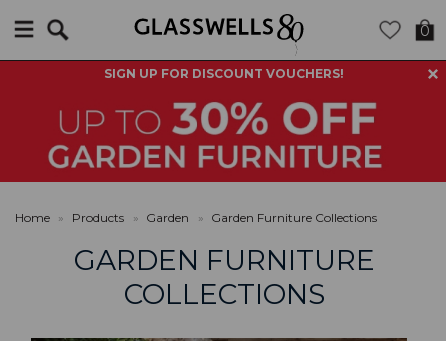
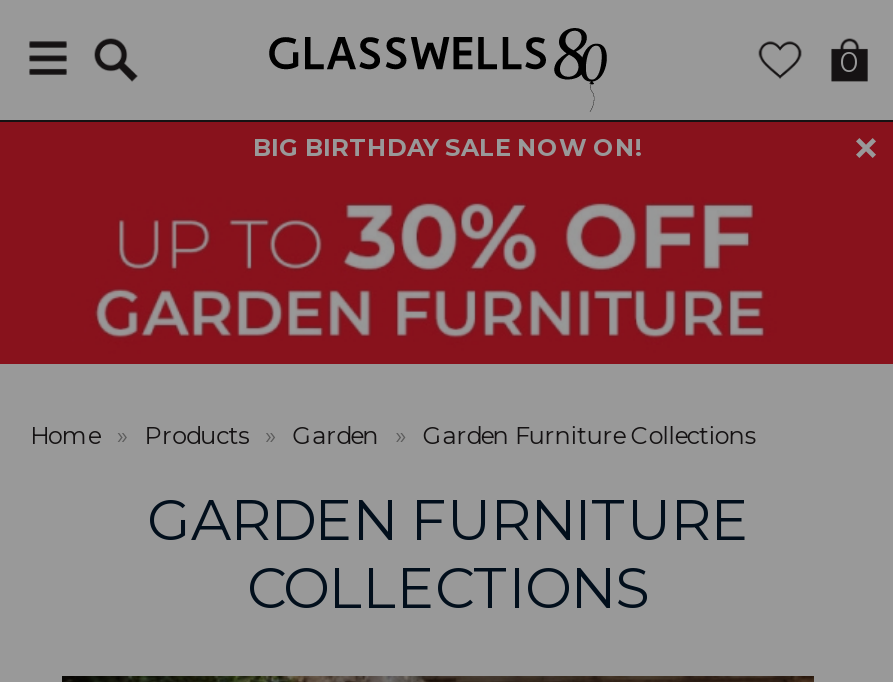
- SIGN UP FOR DISCOUNT VOUCHERS!
+ BIG BIRTHDAY SALE NOW ON!
